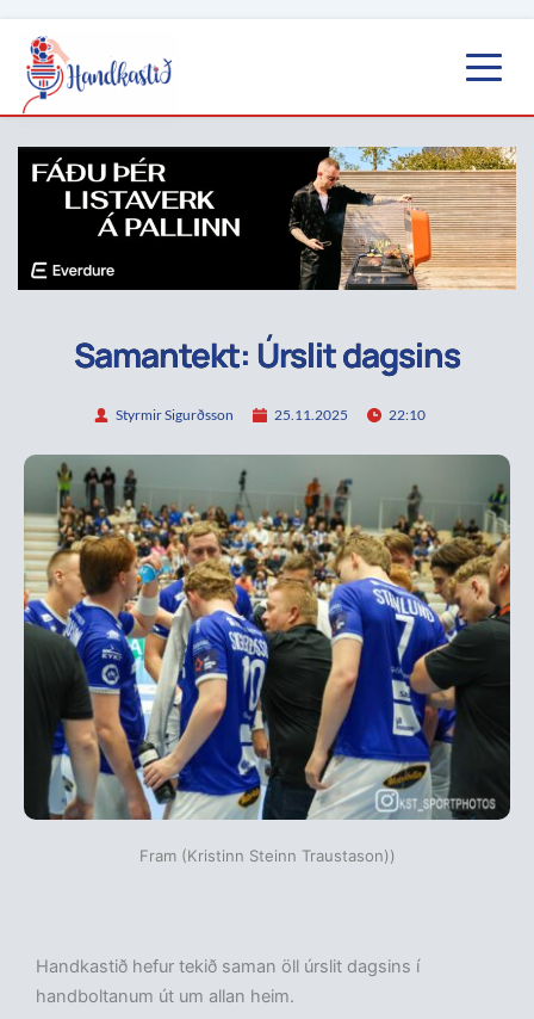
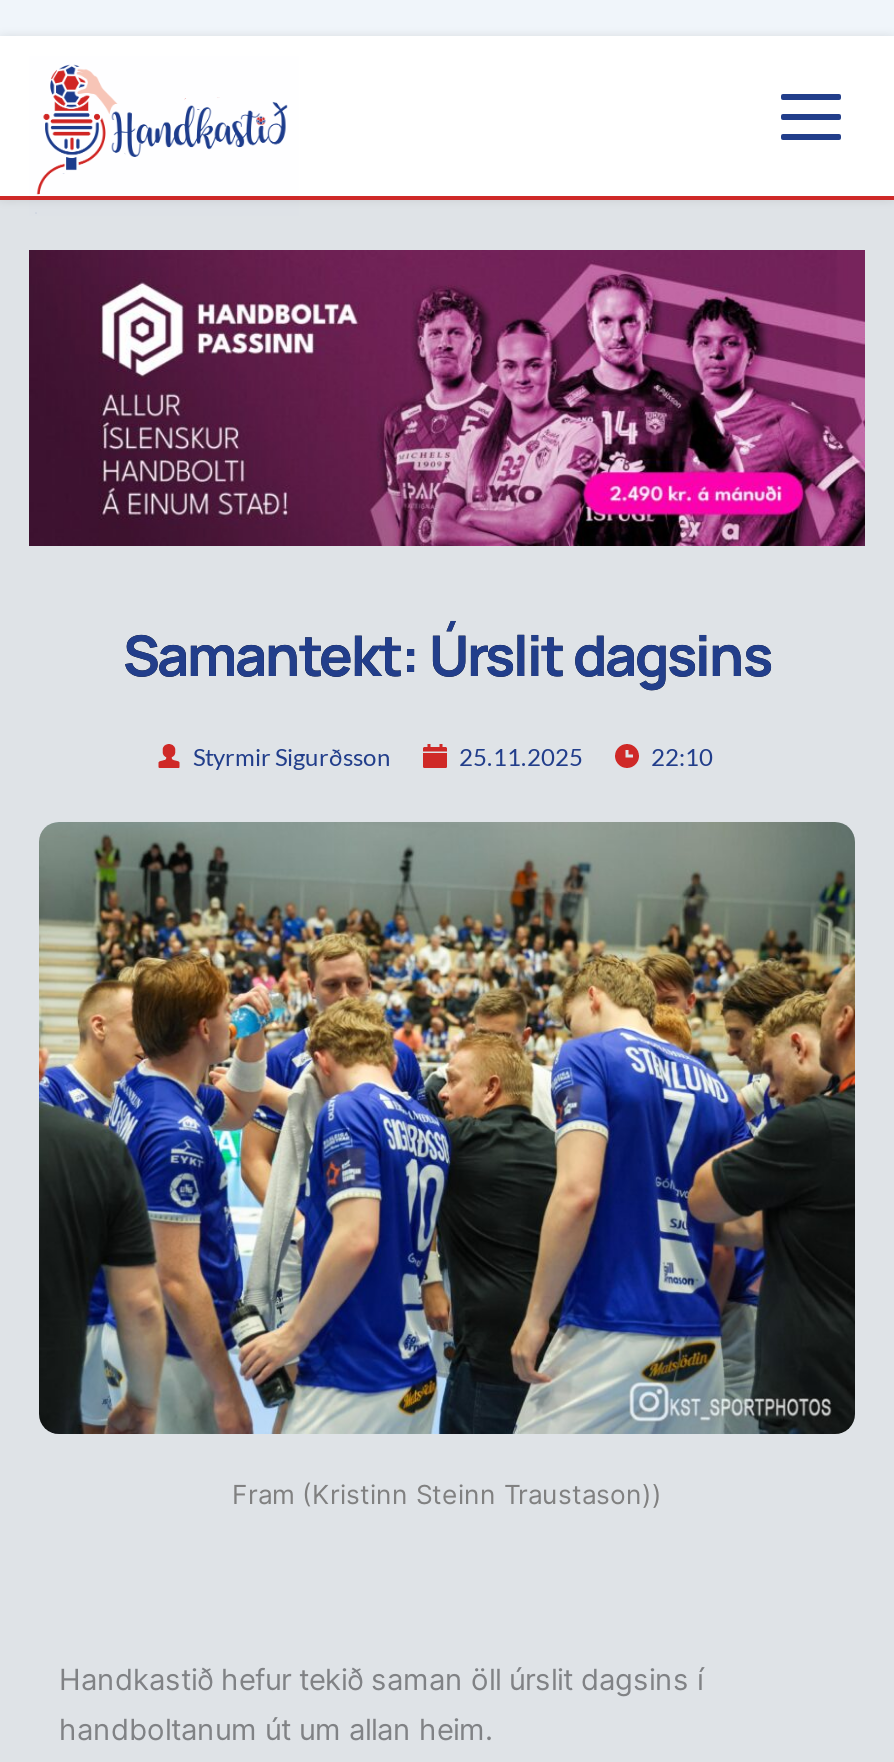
- [image]
+ [image]
